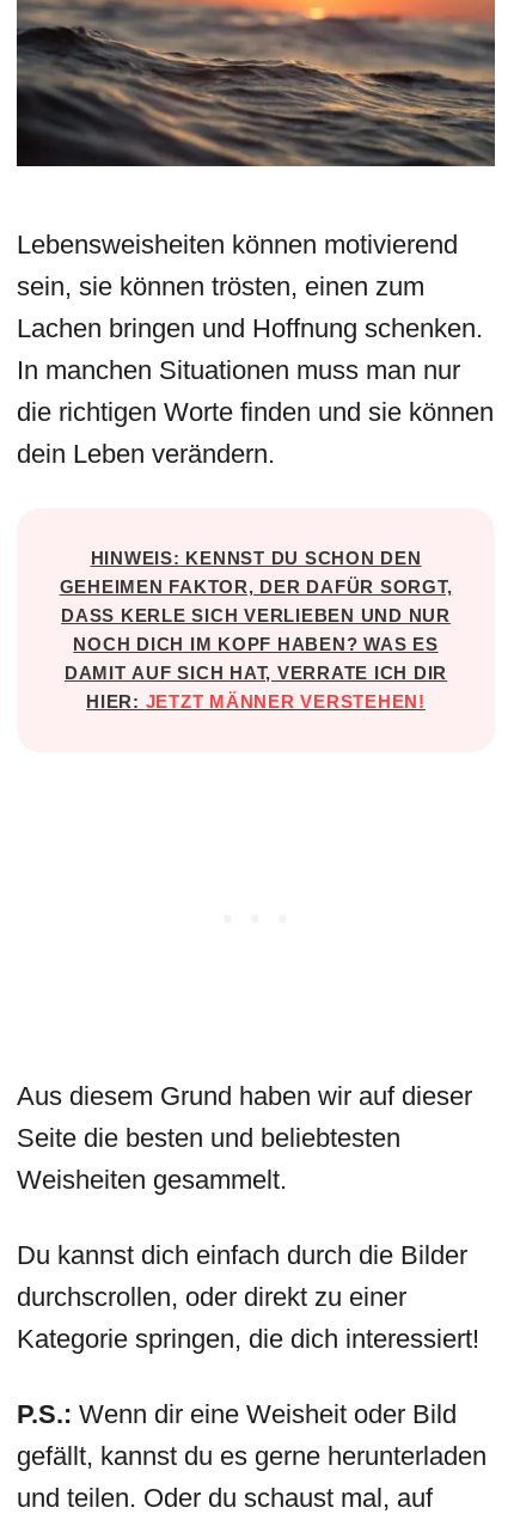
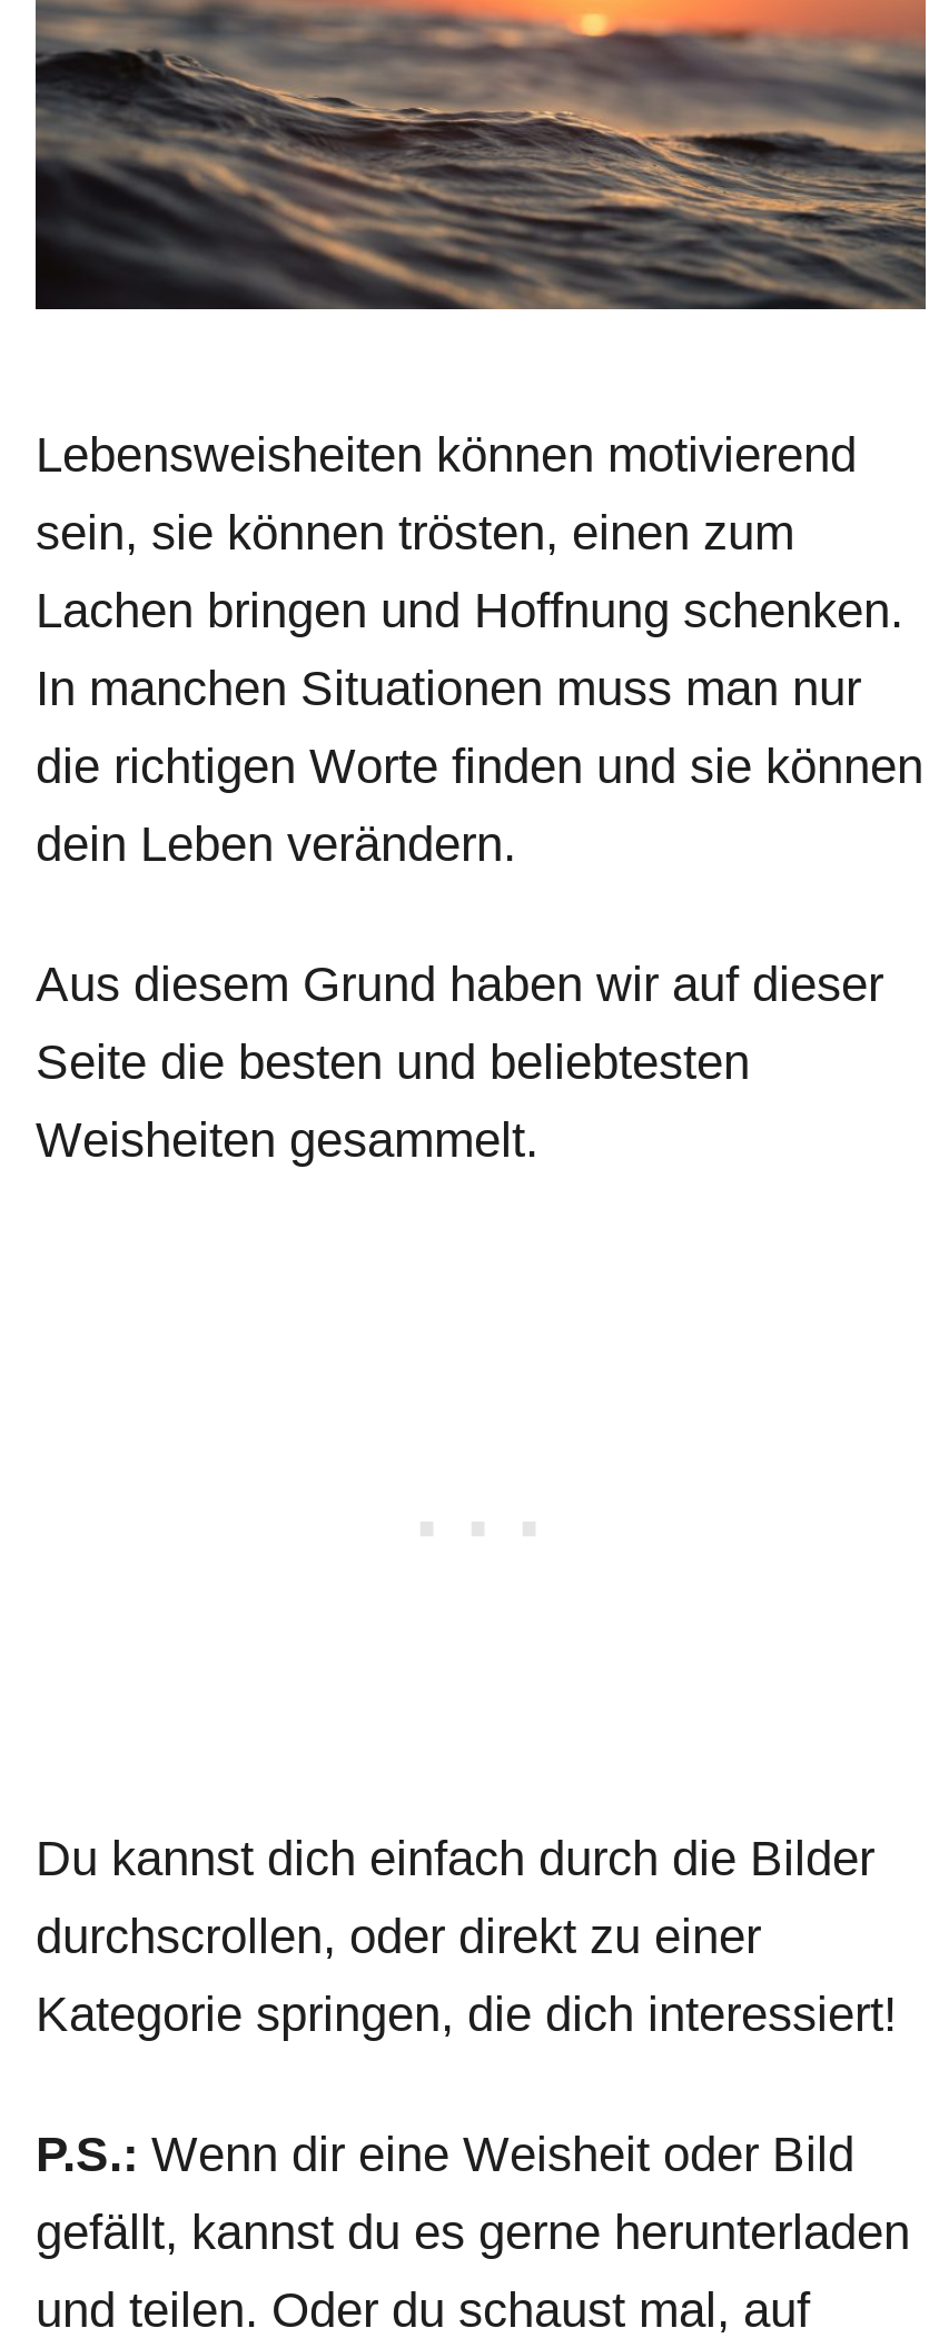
- HINWEIS: KENNST DU SCHON DEN
- GEHEIMEN FAKTOR, DER DAFÜR SORGT,
- DASS KERLE SICH VERLIEBEN UND NUR
- NOCH DICH IM KOPF HABEN? WAS ES
- DAMIT AUF SICH HAT, VERRATE ICH DIR
- HIER: JETZT MÄNNER VERSTEHEN!

moved up: Aus diesem Grund haben wir auf dieser | Seite die besten und beliebtesten | Weisheiten gesammelt.
